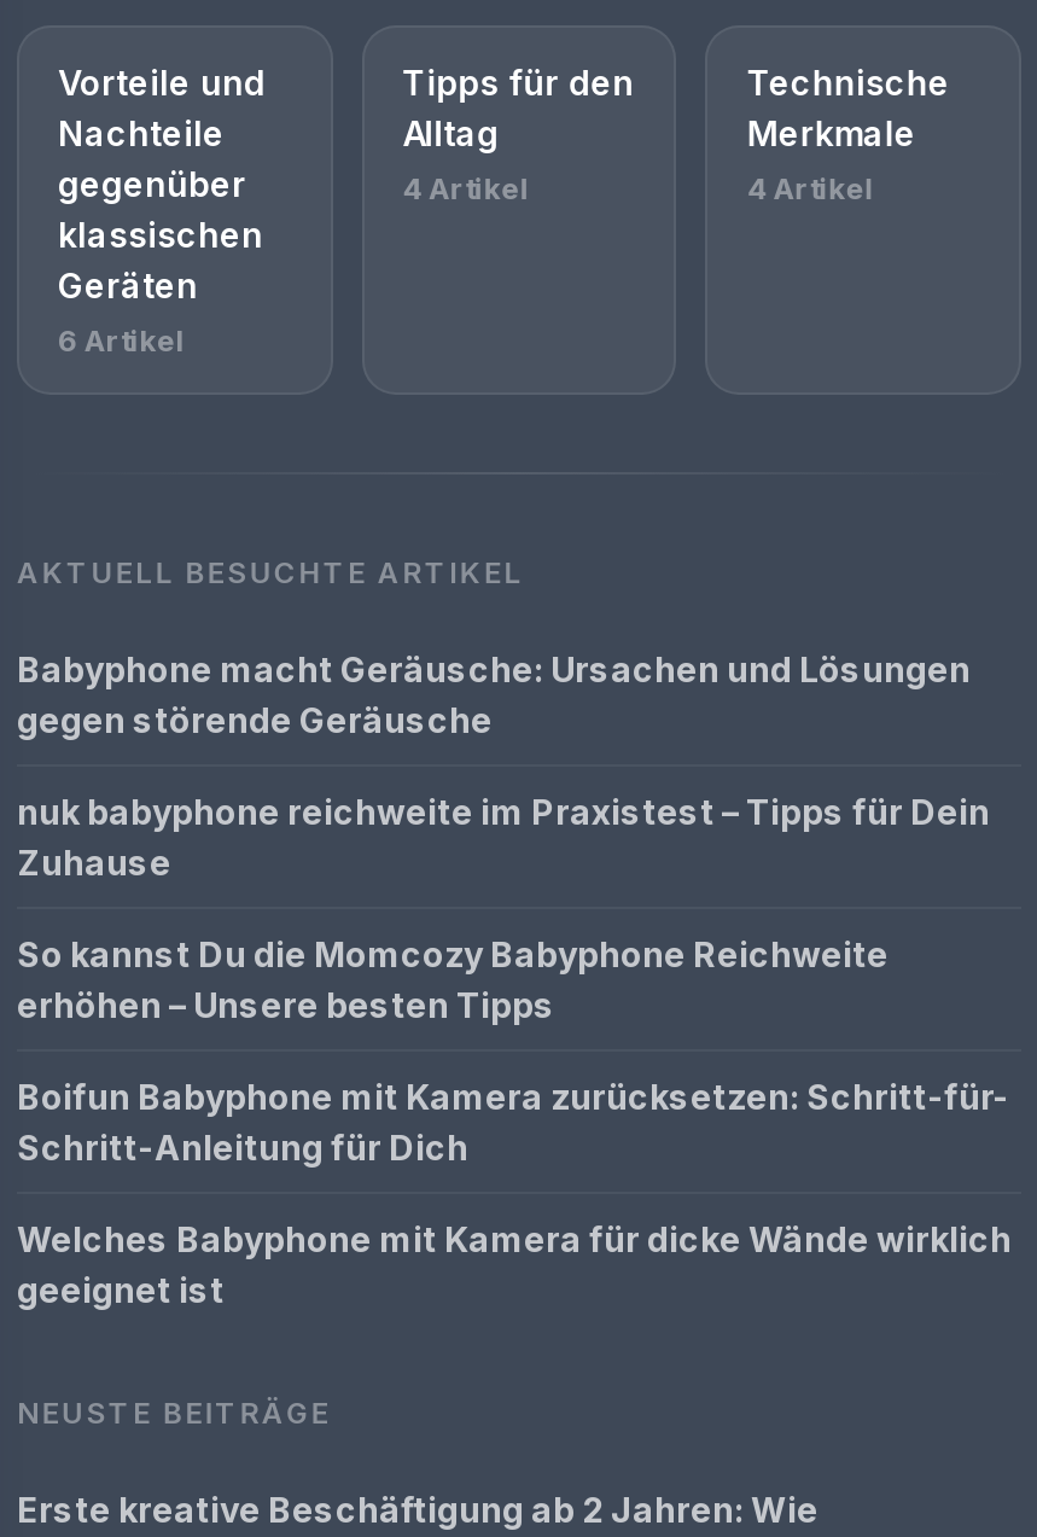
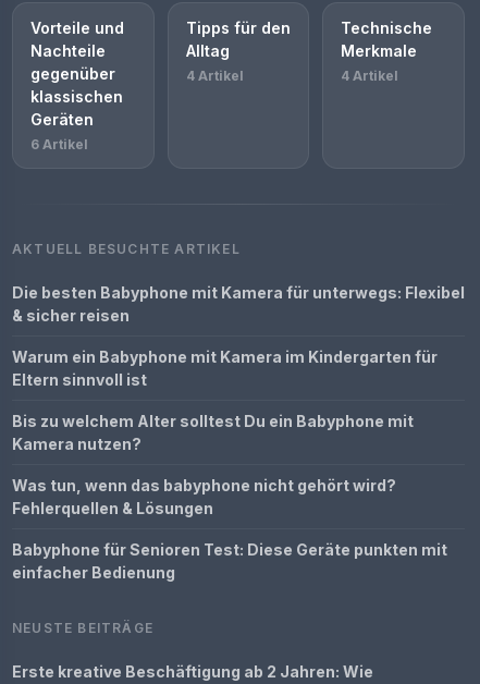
- Babyphone macht Geräusche: Ursachen und Lösungen
- gegen störende Geräusche
+ Die besten Babyphone mit Kamera für unterwegs: Flexibel
+ & sicher reisen

- nuk babyphone reichweite im Praxistest – Tipps für Dein
- Zuhause
+ Warum ein Babyphone mit Kamera im Kindergarten für
+ Eltern sinnvoll ist

- So kannst Du die Momcozy Babyphone Reichweite
- erhöhen – Unsere besten Tipps
+ Bis zu welchem Alter solltest Du ein Babyphone mit
+ Kamera nutzen?

- Boifun Babyphone mit Kamera zurücksetzen: Schritt-für-
- Schritt-Anleitung für Dich
+ Was tun, wenn das babyphone nicht gehört wird?
+ Fehlerquellen & Lösungen

- Welches Babyphone mit Kamera für dicke Wände wirklich
- geeignet ist
+ Babyphone für Senioren Test: Diese Geräte punkten mit
+ einfacher Bedienung
